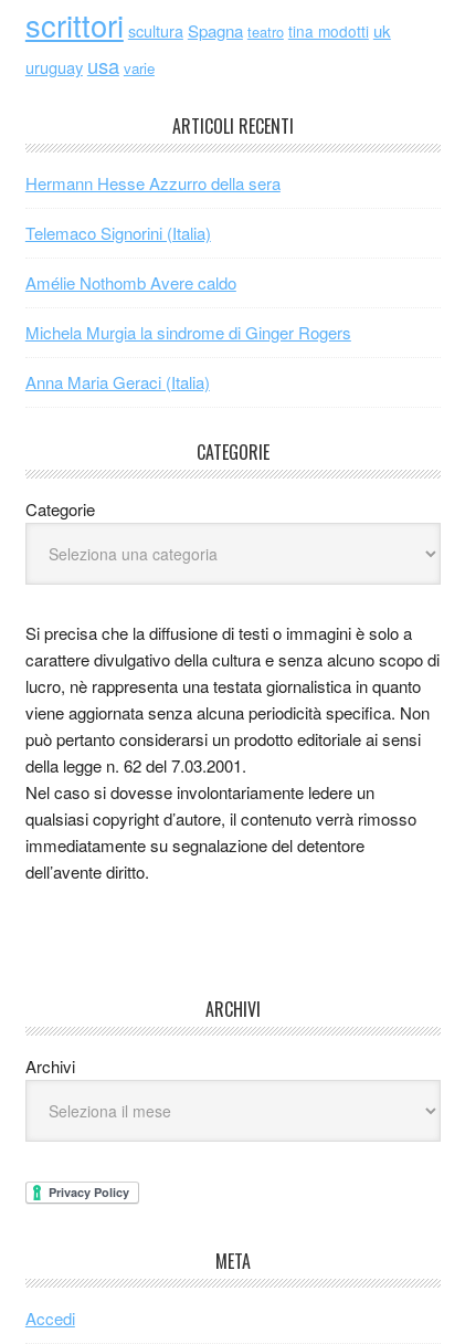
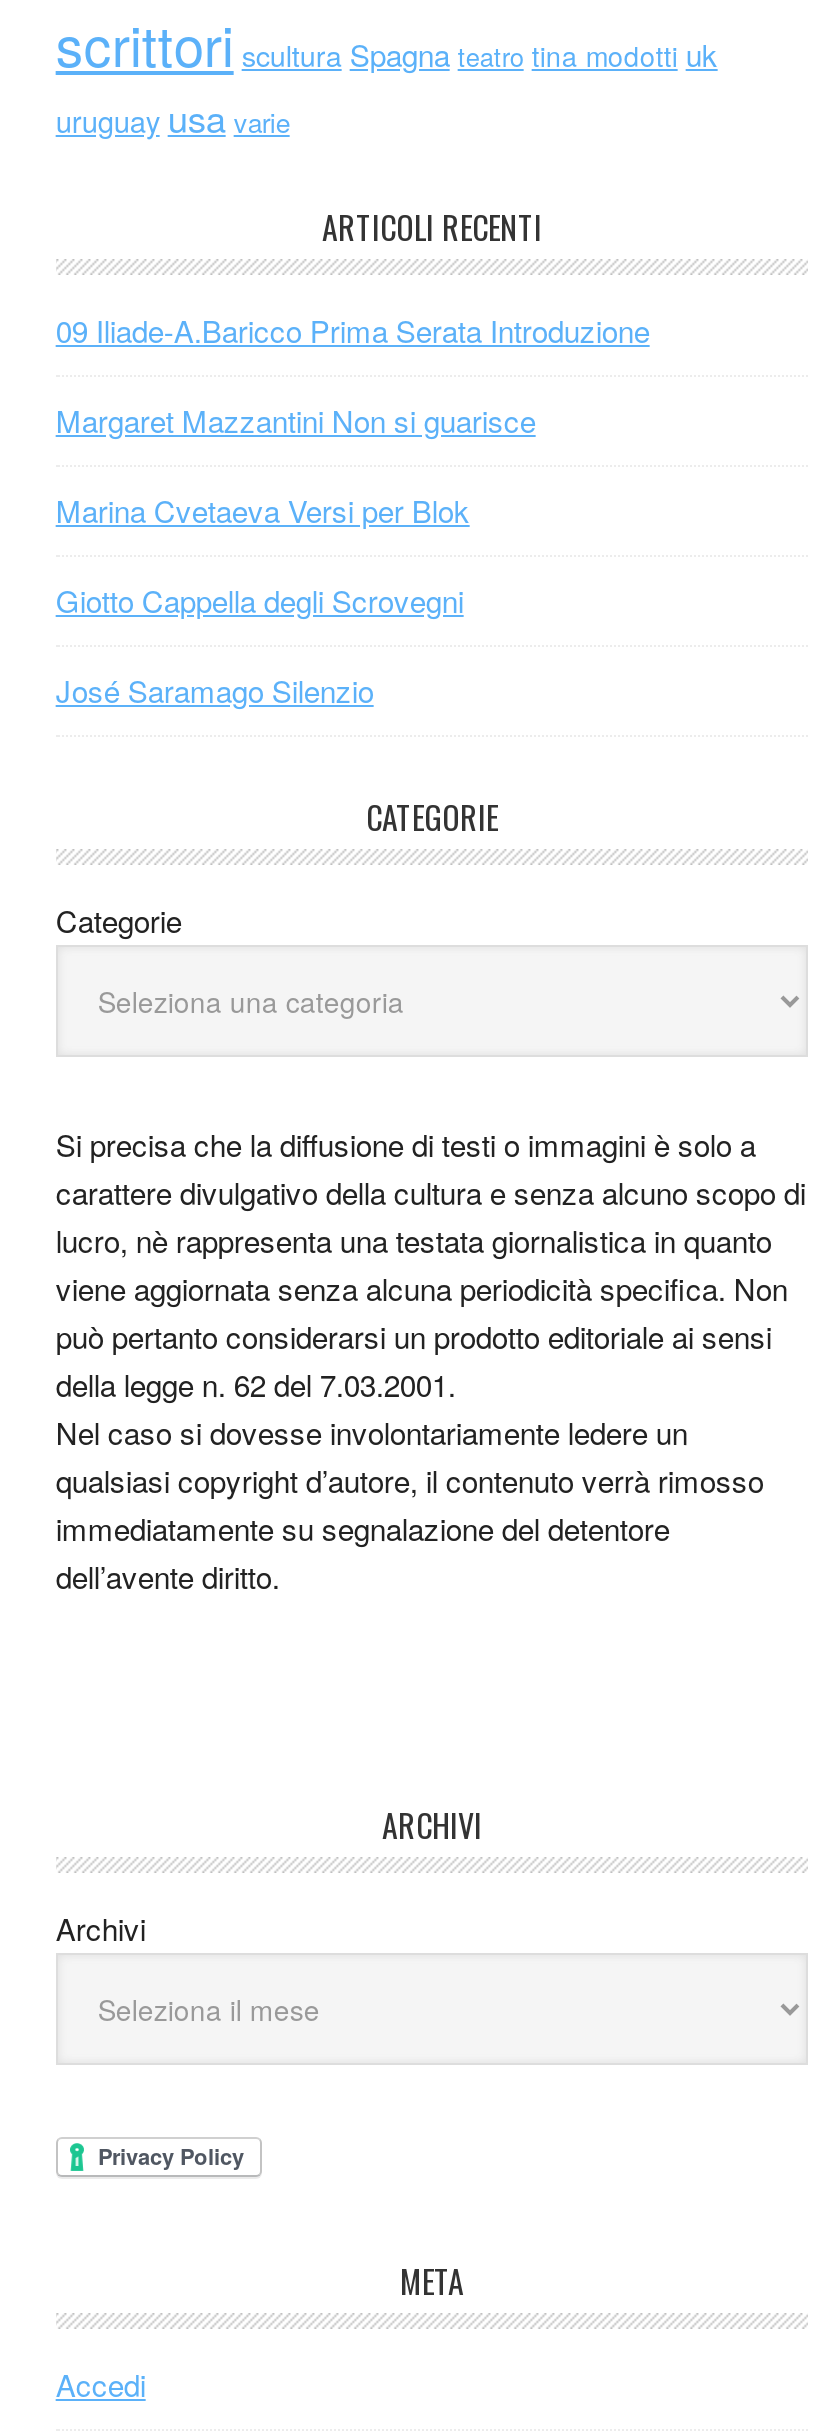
- Hermann Hesse Azzurro della sera
+ 09 Iliade-A.Baricco Prima Serata Introduzione

- Telemaco Signorini (Italia)
+ Margaret Mazzantini Non si guarisce

- Amélie Nothomb Avere caldo
+ Marina Cvetaeva Versi per Blok

- Michela Murgia la sindrome di Ginger Rogers
+ Giotto Cappella degli Scrovegni

- Anna Maria Geraci (Italia)
+ José Saramago Silenzio
